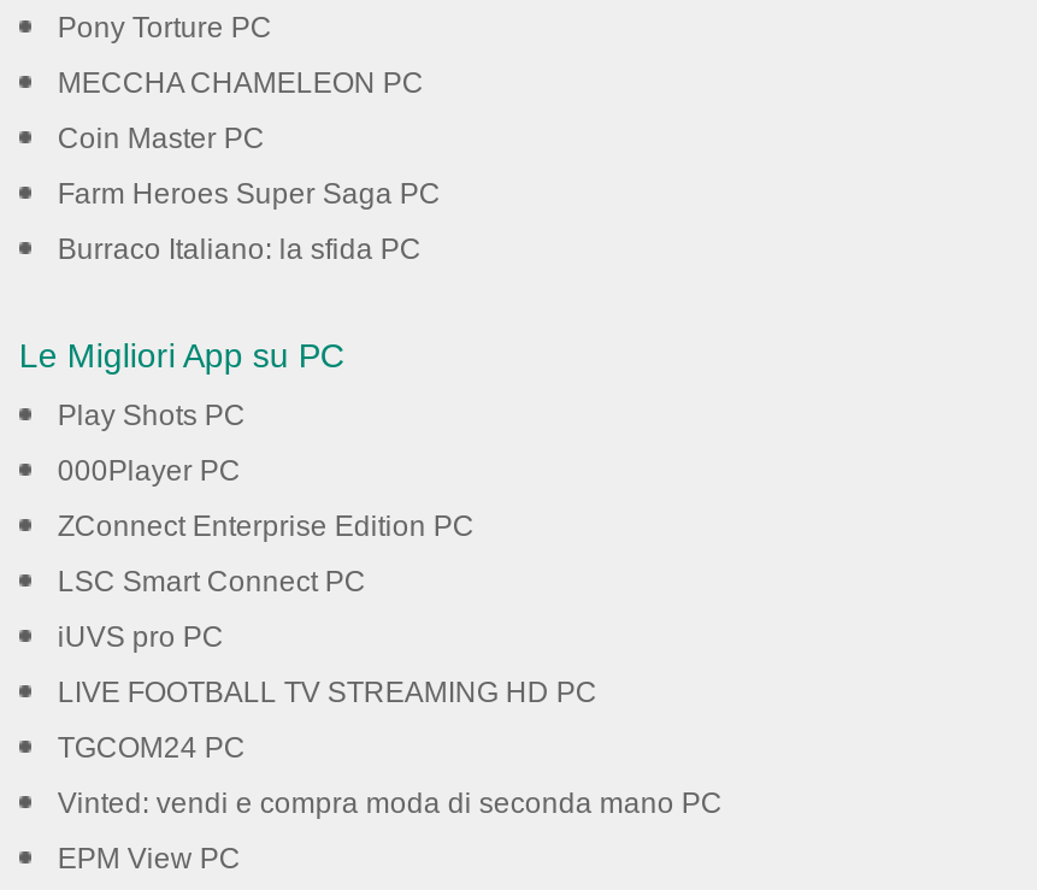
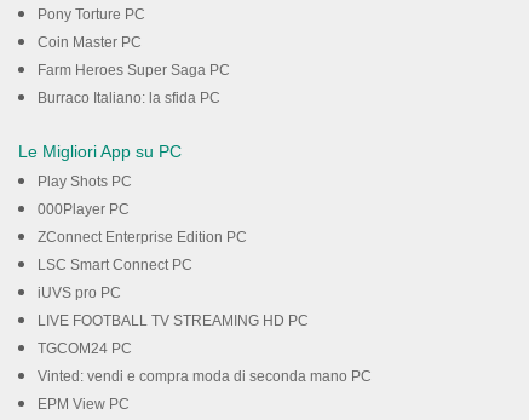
- MECCHA CHAMELEON PC
